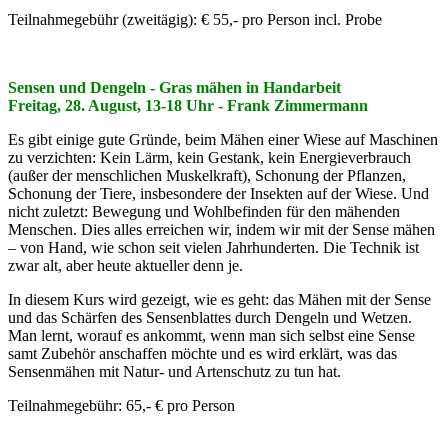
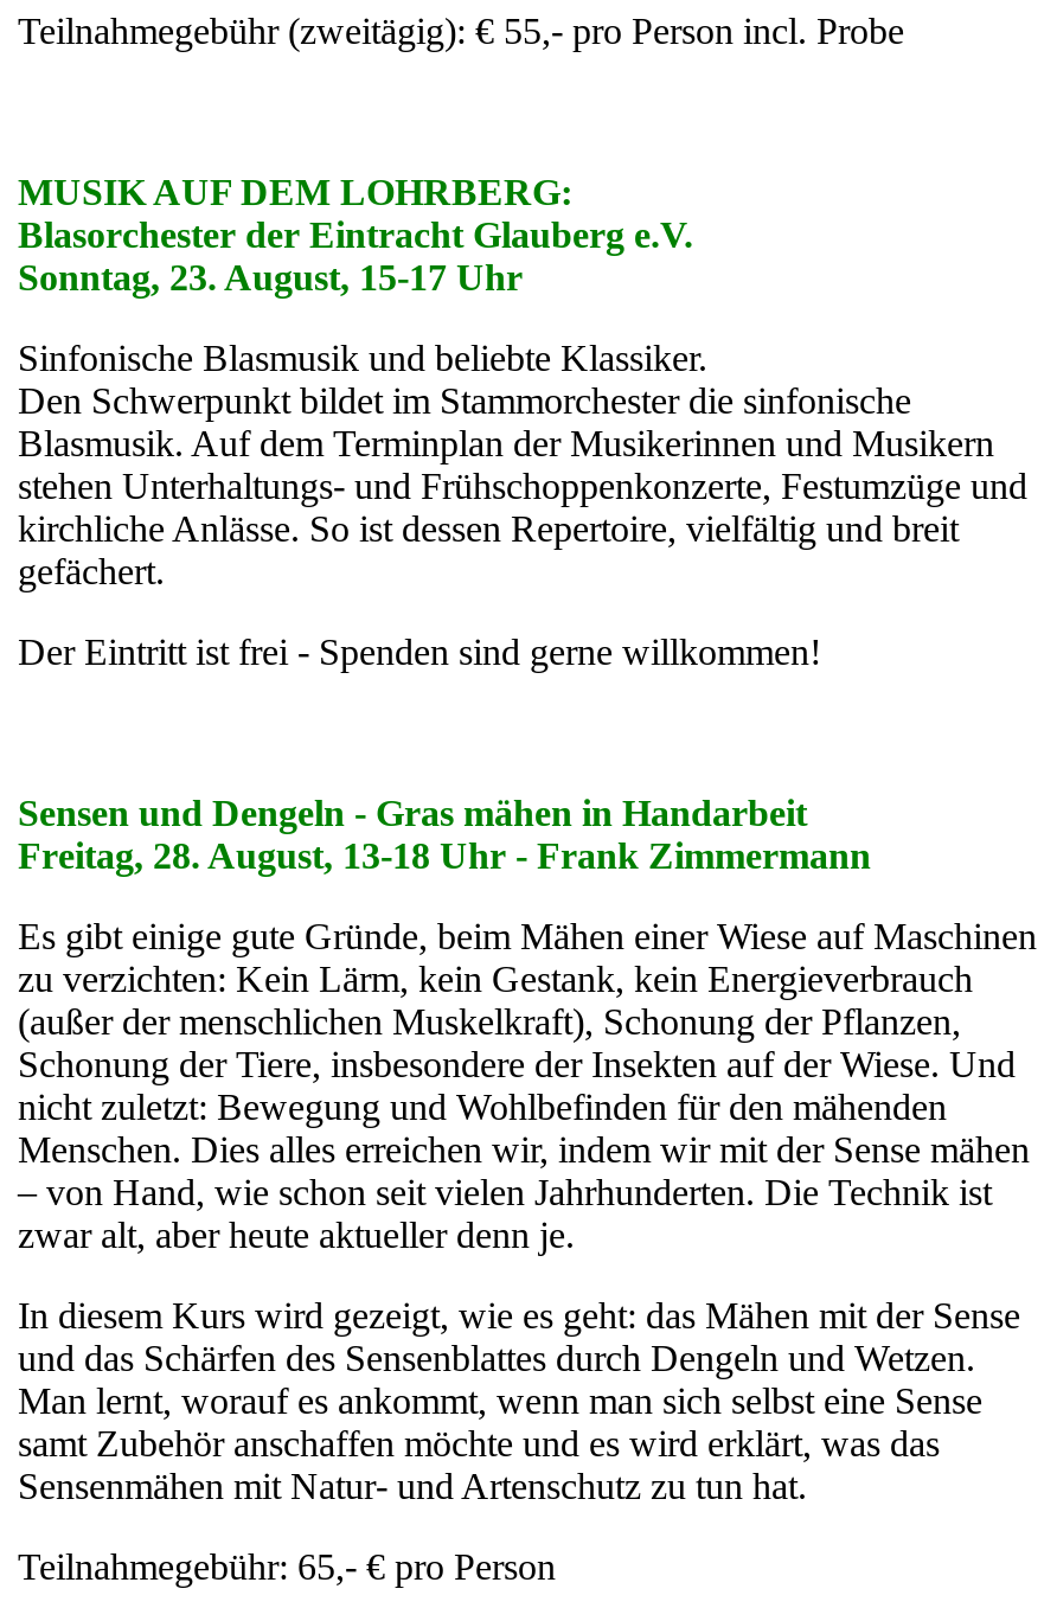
+ MUSIK AUF DEM LOHRBERG:
+ Blasorchester der Eintracht Glauberg e.V.
+ Sonntag, 23. August, 15-17 Uhr
+ Sinfonische Blasmusik und beliebte Klassiker.
+ Den Schwerpunkt bildet im Stammorchester die sinfonische
+ Blasmusik. Auf dem Terminplan der Musikerinnen und Musikern
+ stehen Unterhaltungs- und Frühschoppenkonzerte, Festumzüge und
+ kirchliche Anlässe. So ist dessen Repertoire, vielfältig und breit
+ gefächert.
+ Der Eintritt ist frei - Spenden sind gerne willkommen!
